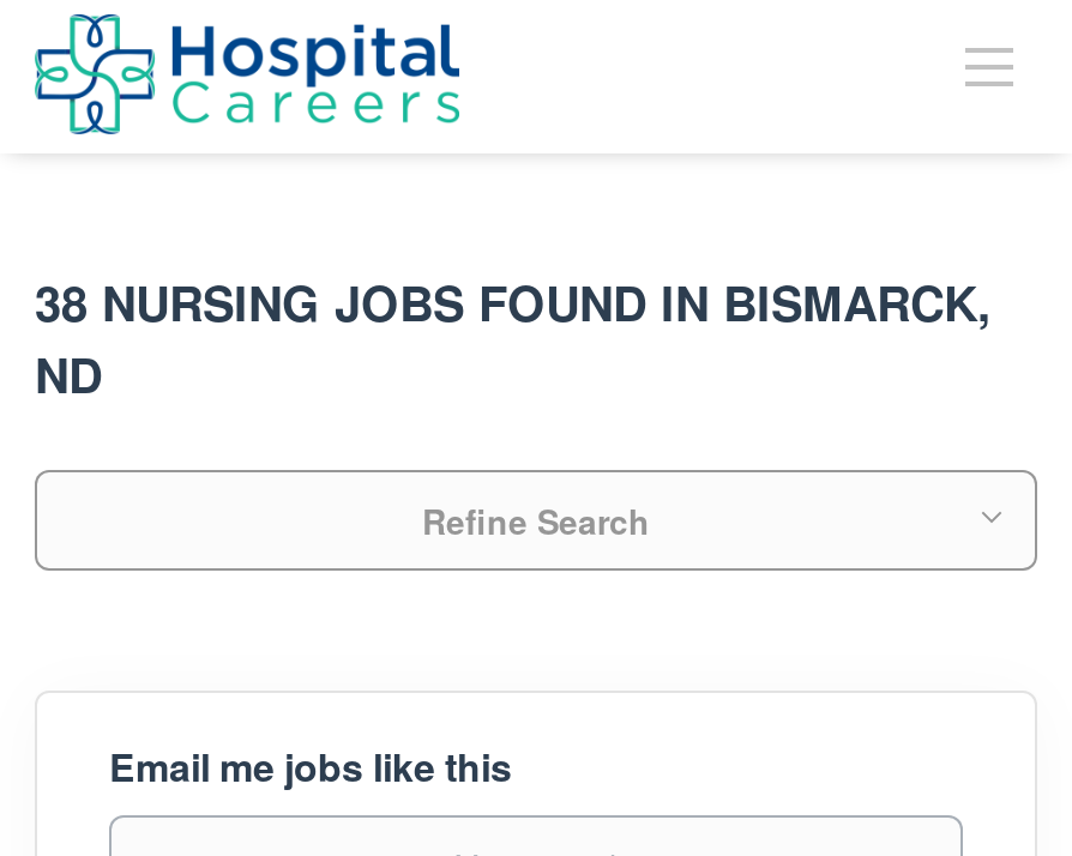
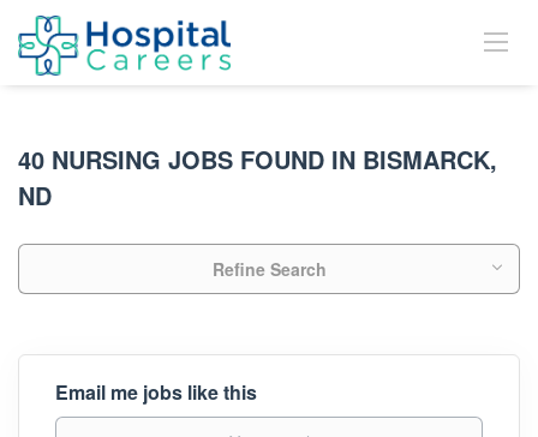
- 38 NURSING JOBS FOUND IN BISMARCK,
+ 40 NURSING JOBS FOUND IN BISMARCK,
